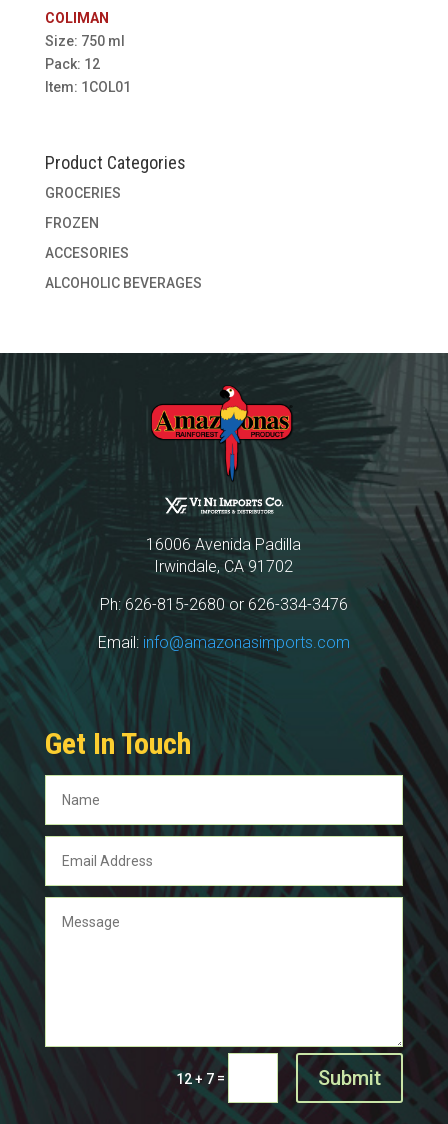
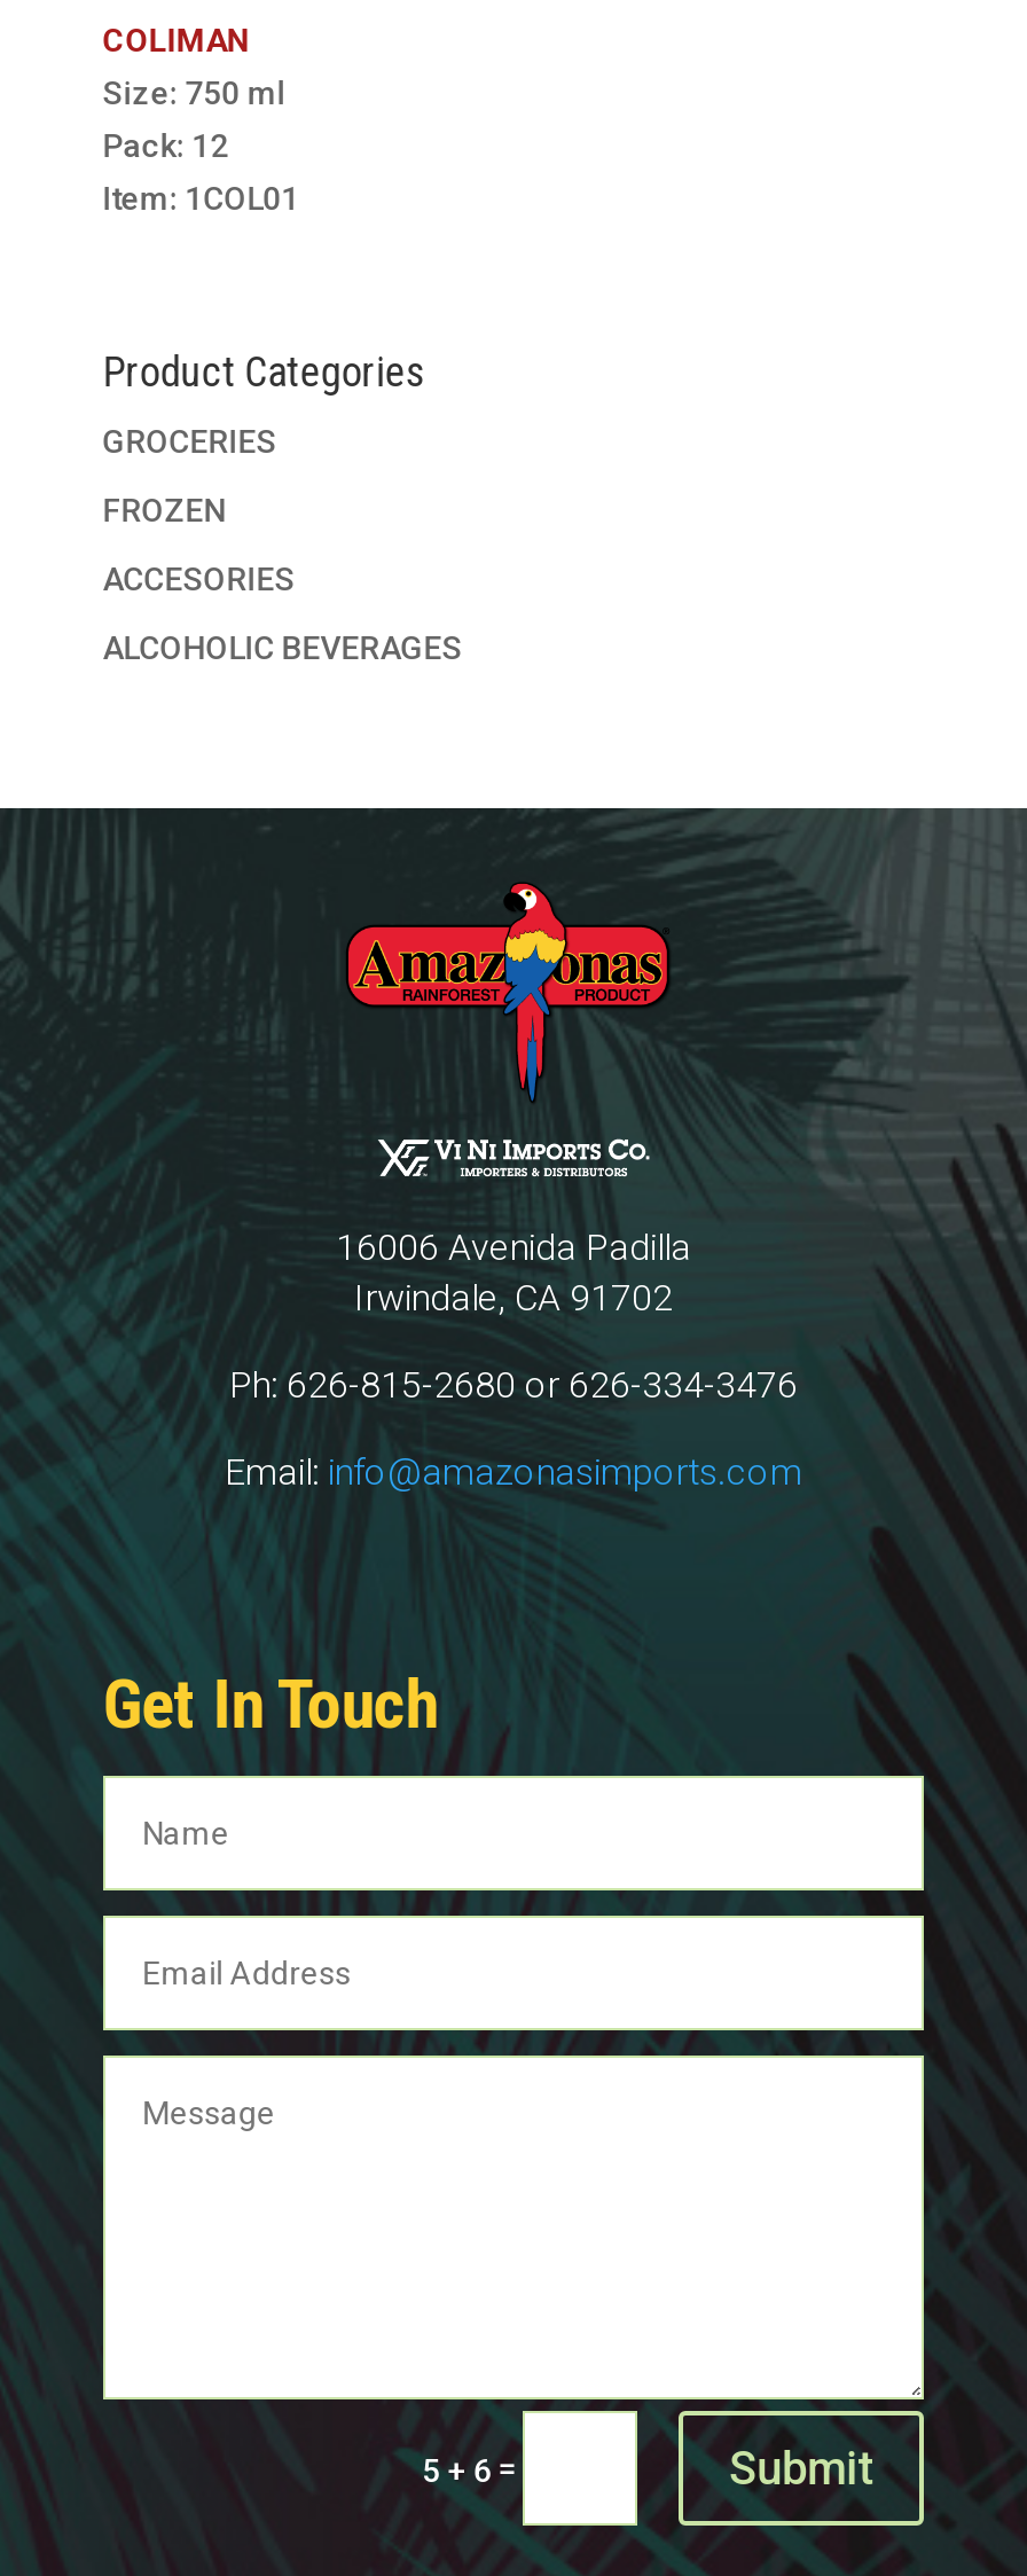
- 12 + 7 =
+ 5 + 6 =
